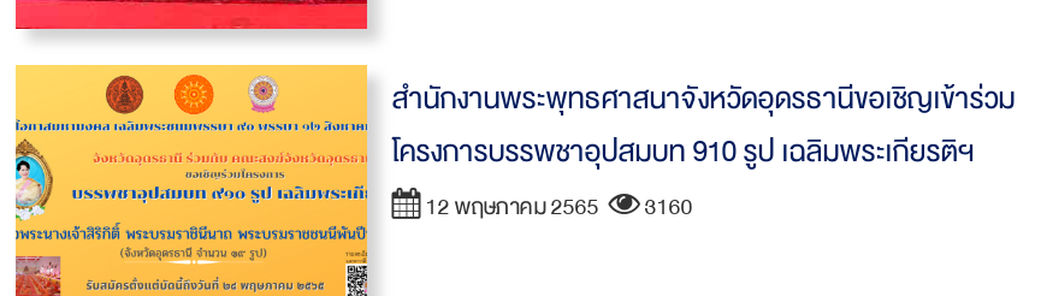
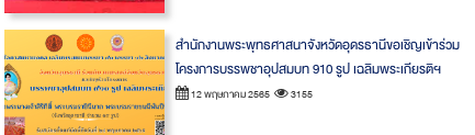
- 12 พฤษภาคม 2565 3160
+ 12 พฤษภาคม 2565 3155
